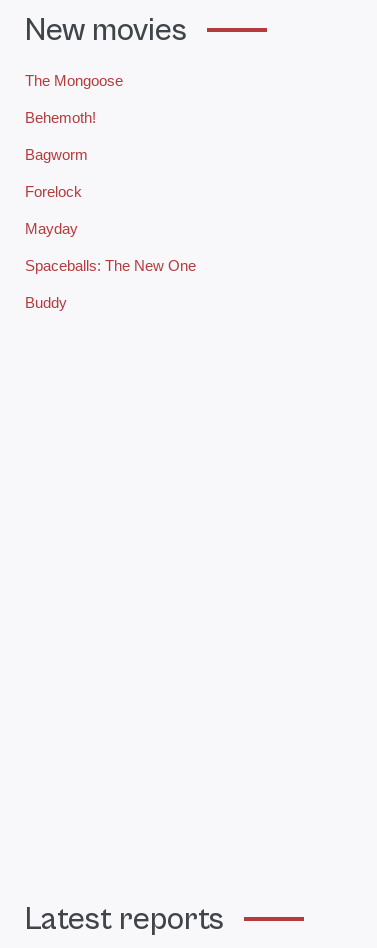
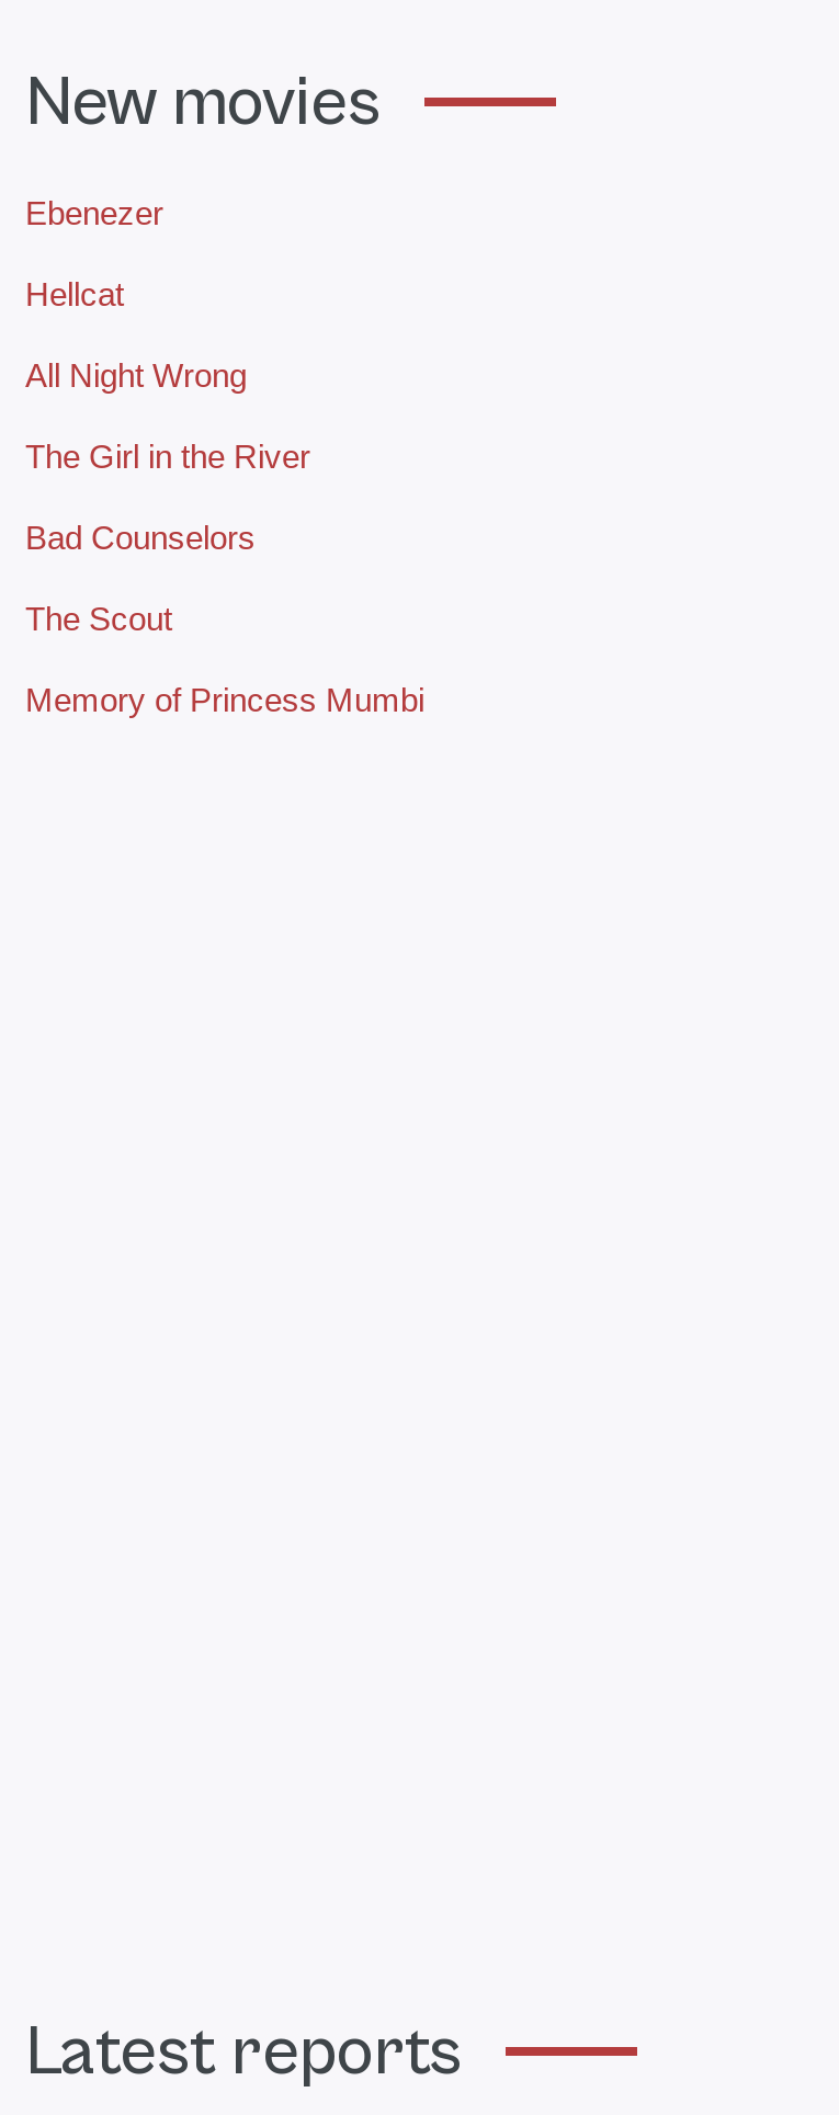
- The Mongoose
+ Ebenezer

- Behemoth!
+ Hellcat

- Bagworm
+ All Night Wrong

- Forelock
+ The Girl in the River

- Mayday
+ Bad Counselors

- Spaceballs: The New One
+ The Scout

- Buddy
+ Memory of Princess Mumbi
